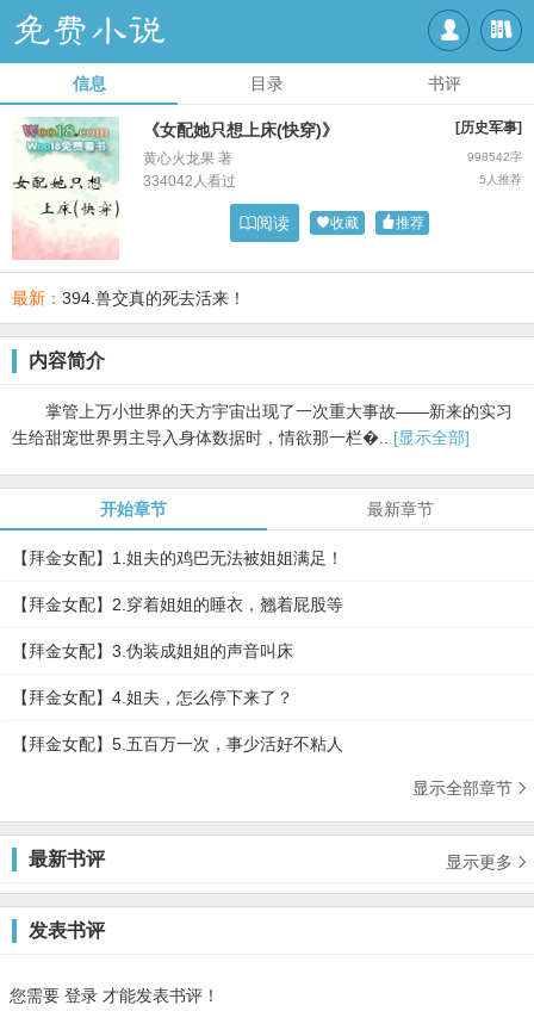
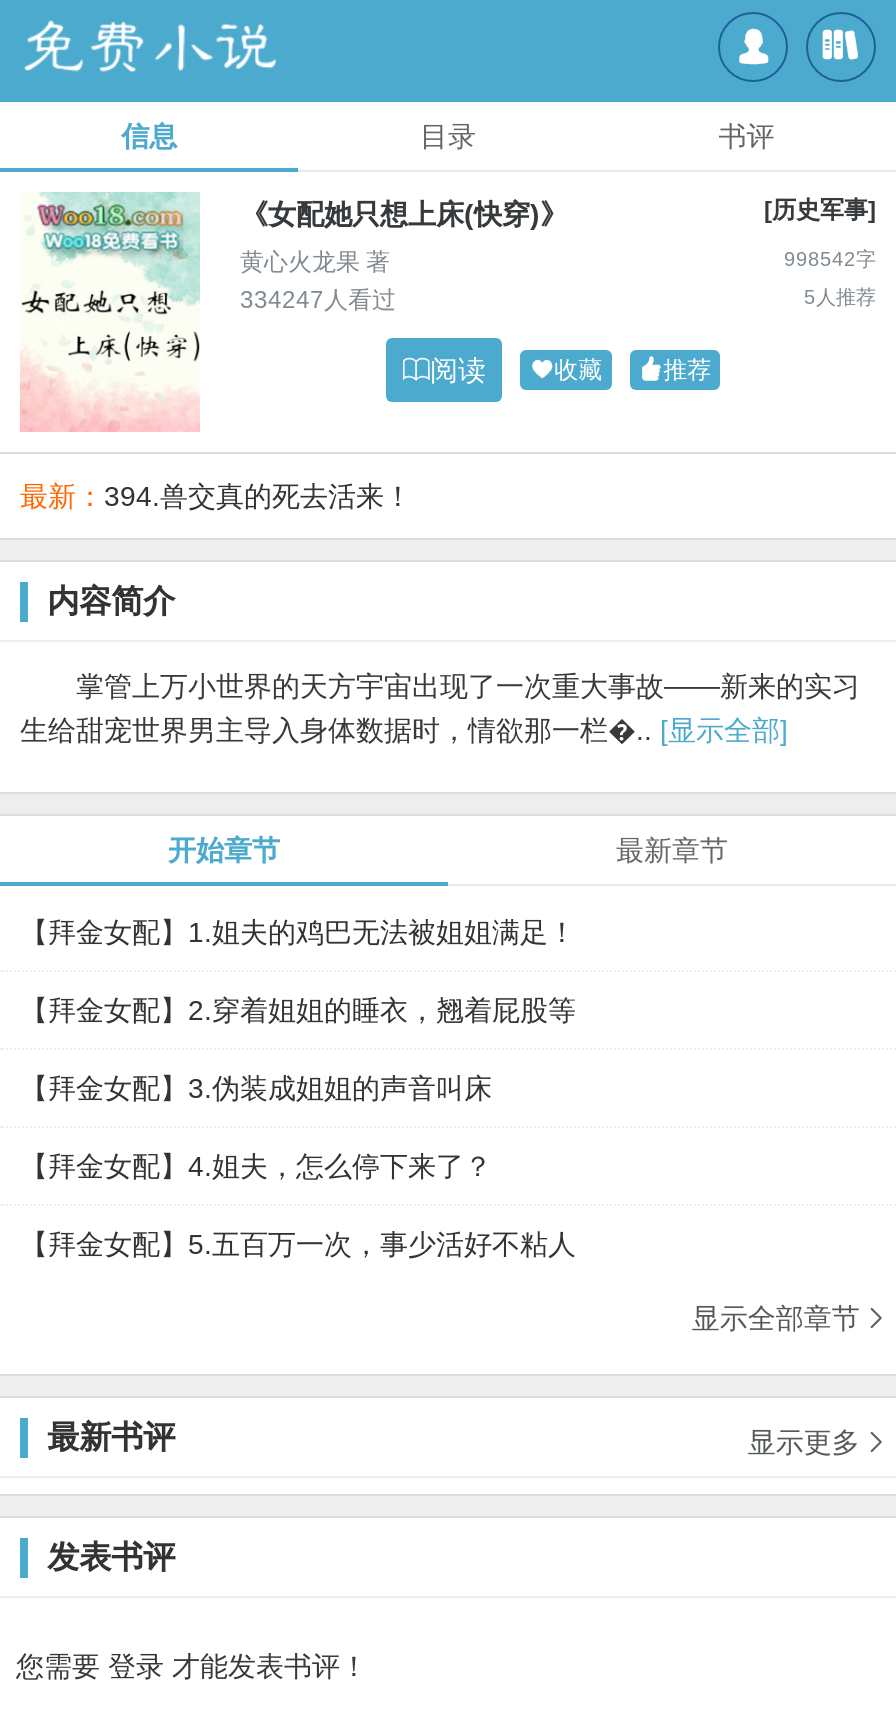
- 334042人看过
+ 334247人看过
